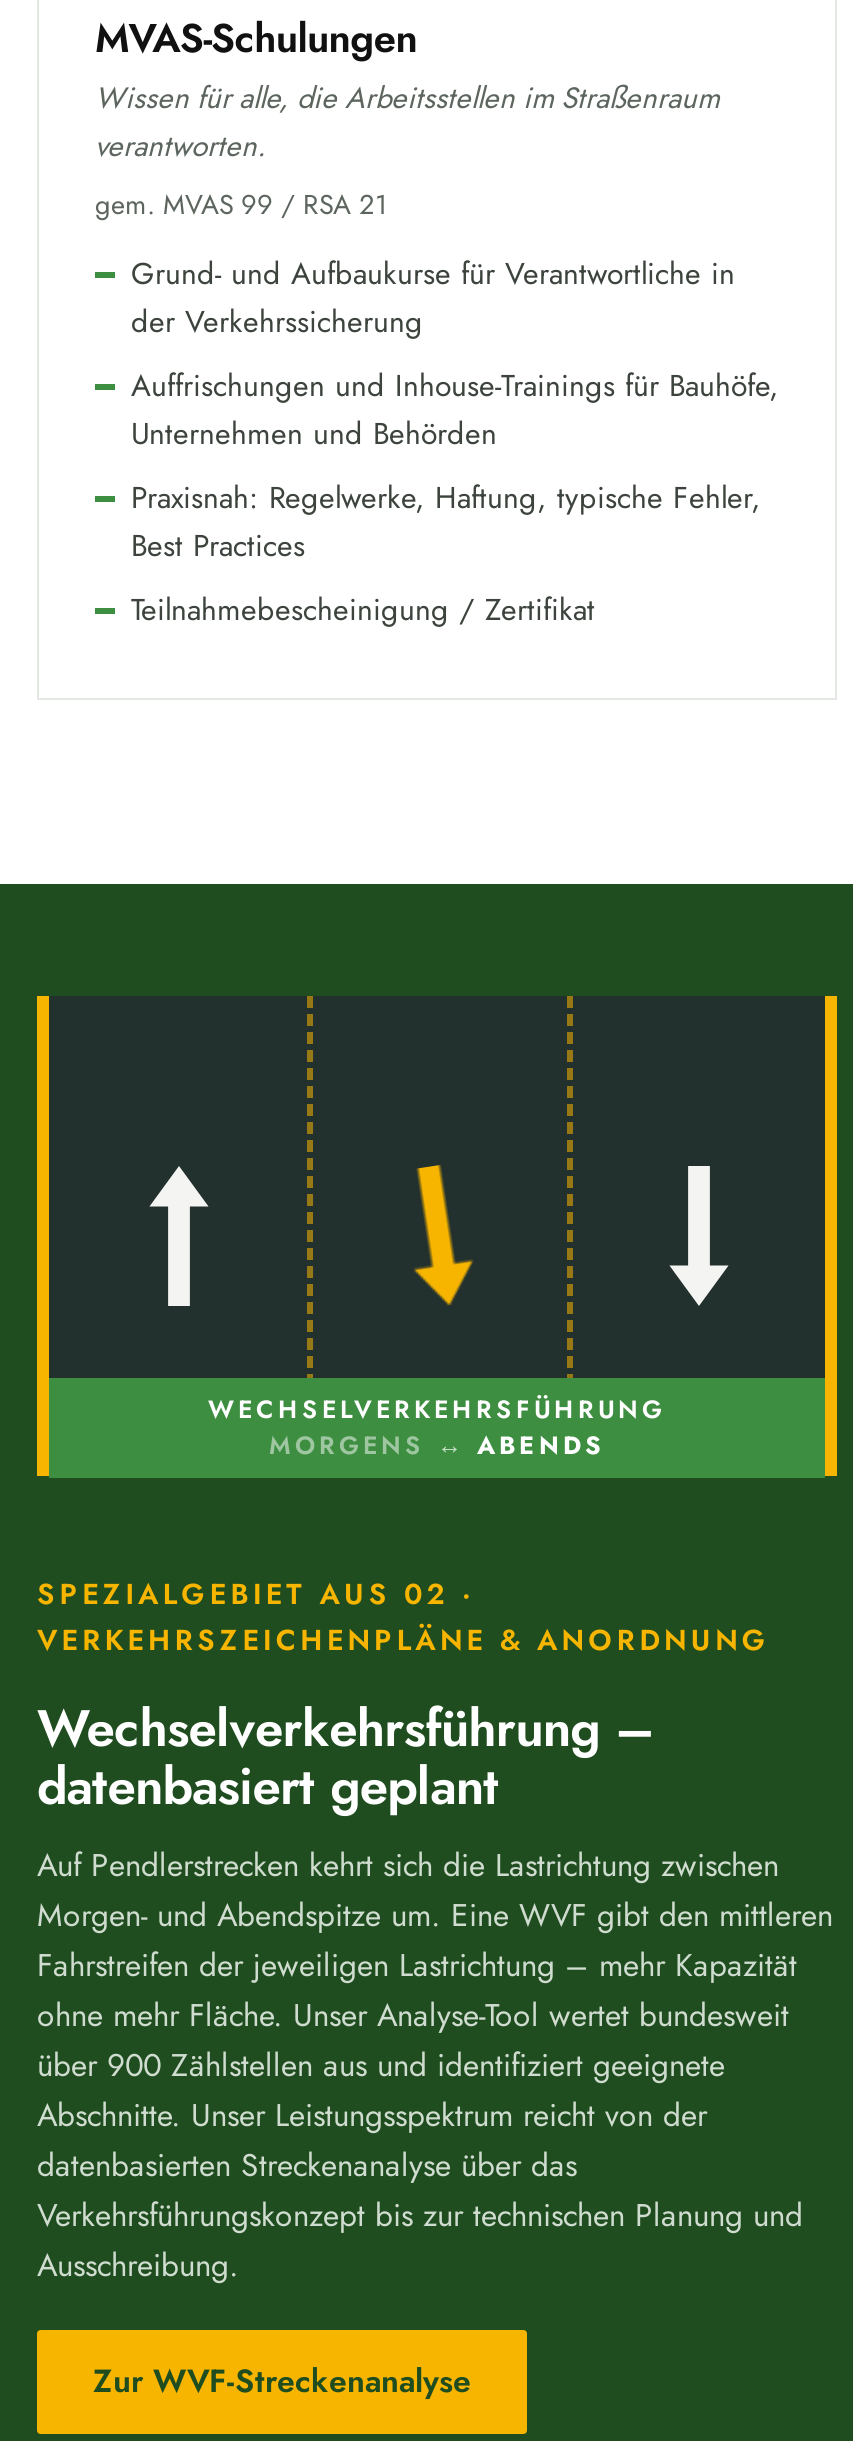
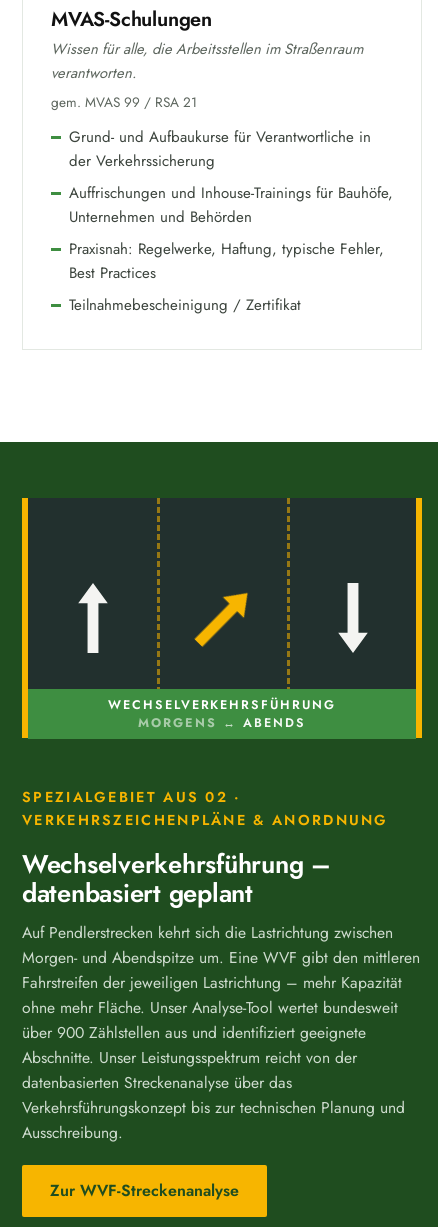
- [image]
+ [image]
